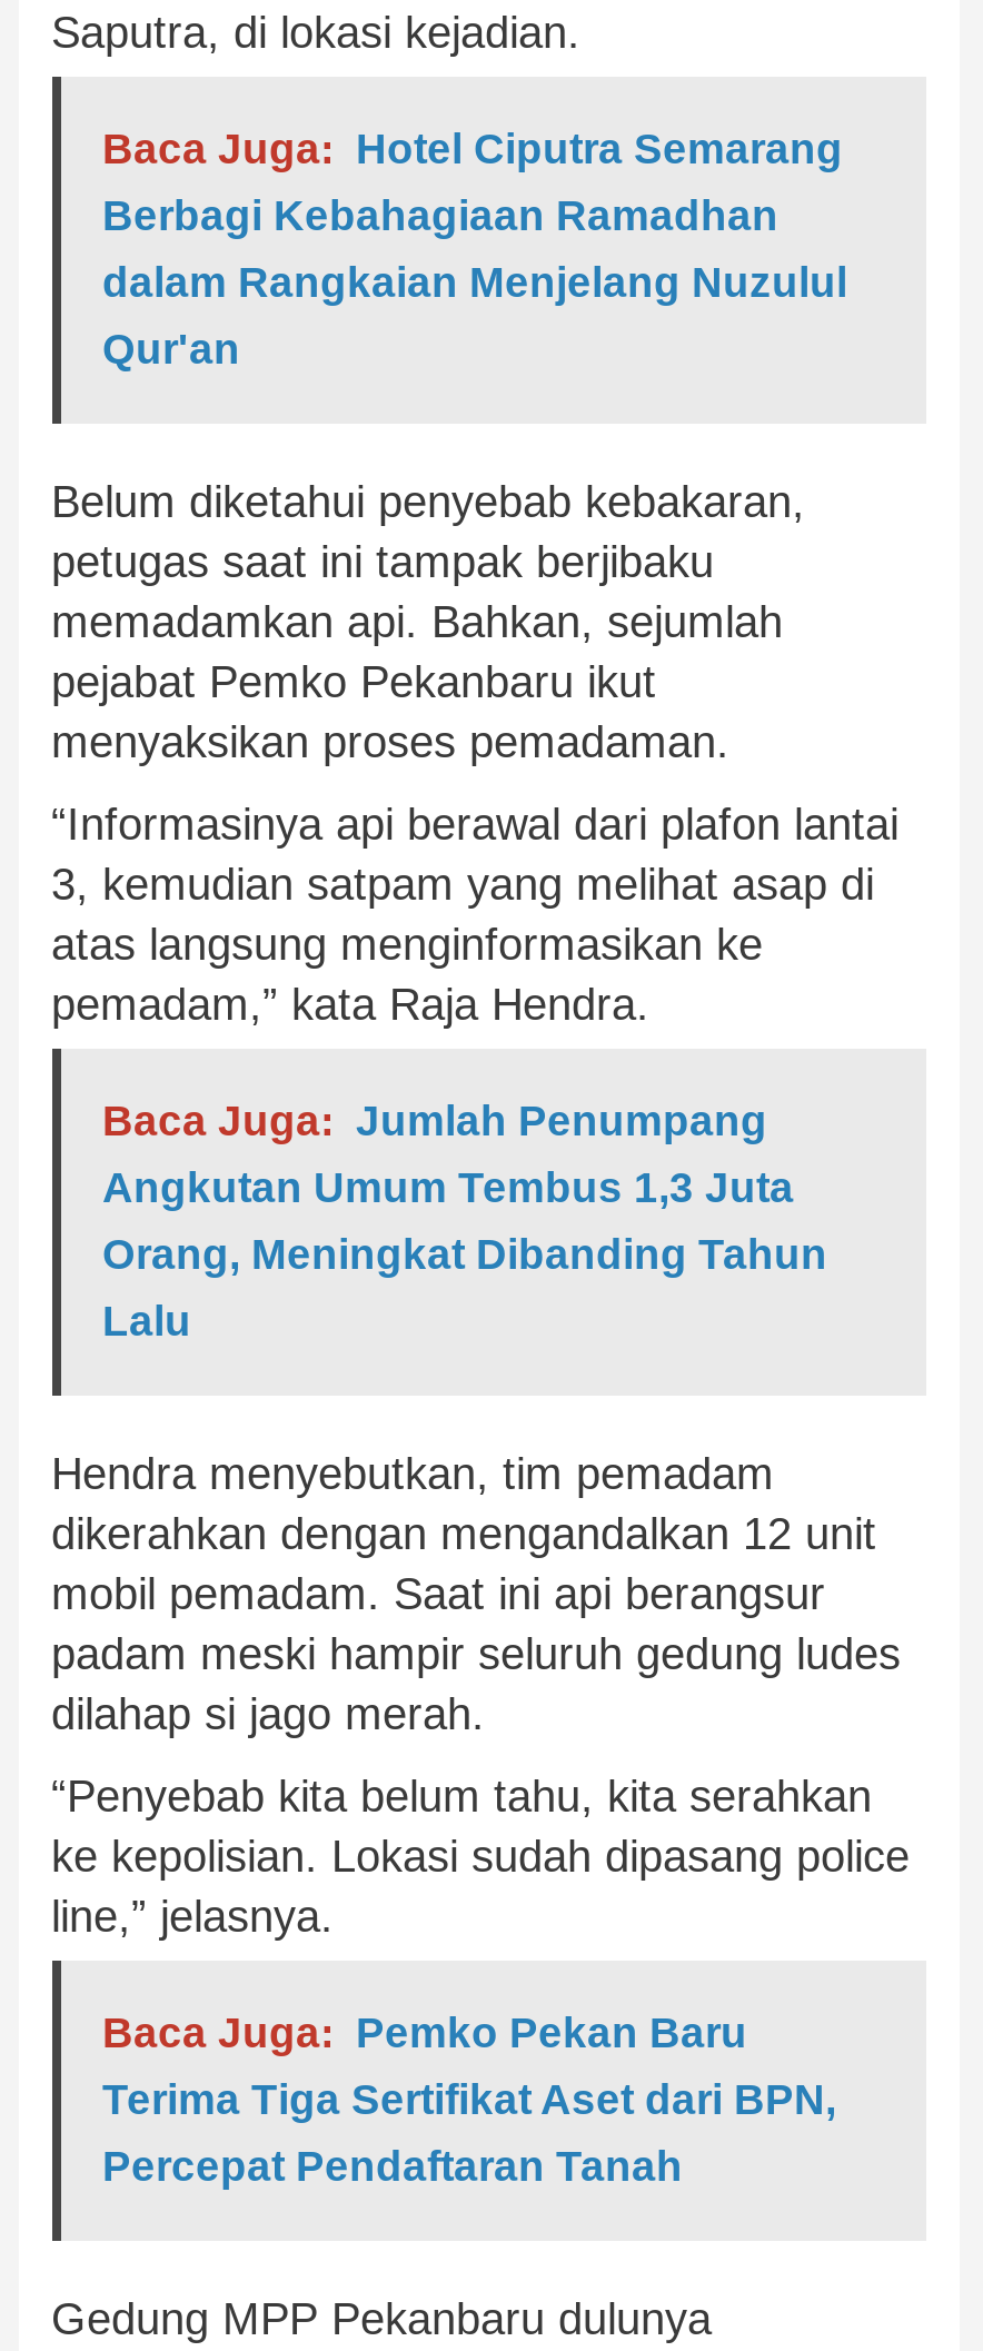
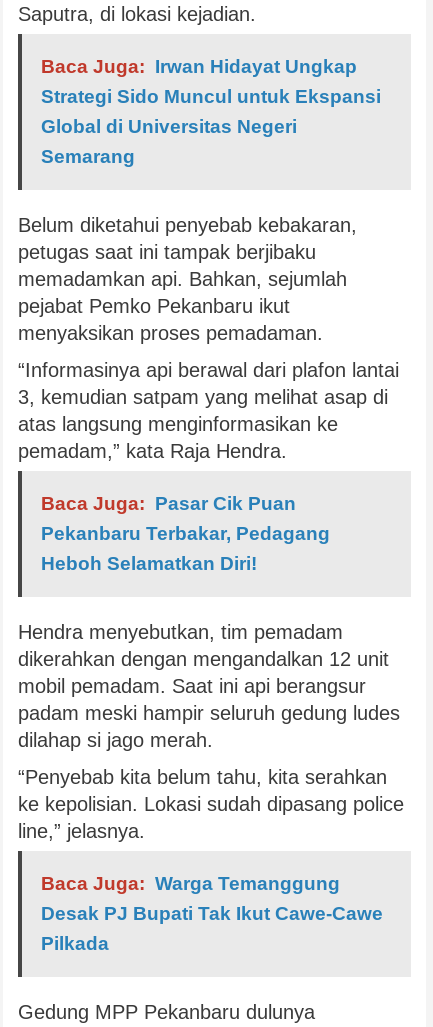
- Baca Juga: Hotel Ciputra Semarang
- Berbagi Kebahagiaan Ramadhan
- dalam Rangkaian Menjelang Nuzulul
- Qur'an
+ Baca Juga: Irwan Hidayat Ungkap
+ Strategi Sido Muncul untuk Ekspansi
+ Global di Universitas Negeri
+ Semarang

- Baca Juga: Jumlah Penumpang
- Angkutan Umum Tembus 1,3 Juta
- Orang, Meningkat Dibanding Tahun
- Lalu
+ Baca Juga: Pasar Cik Puan
+ Pekanbaru Terbakar, Pedagang
+ Heboh Selamatkan Diri!

- Baca Juga: Pemko Pekan Baru
- Terima Tiga Sertifikat Aset dari BPN,
- Percepat Pendaftaran Tanah
+ Baca Juga: Warga Temanggung
+ Desak PJ Bupati Tak Ikut Cawe-Cawe
+ Pilkada
